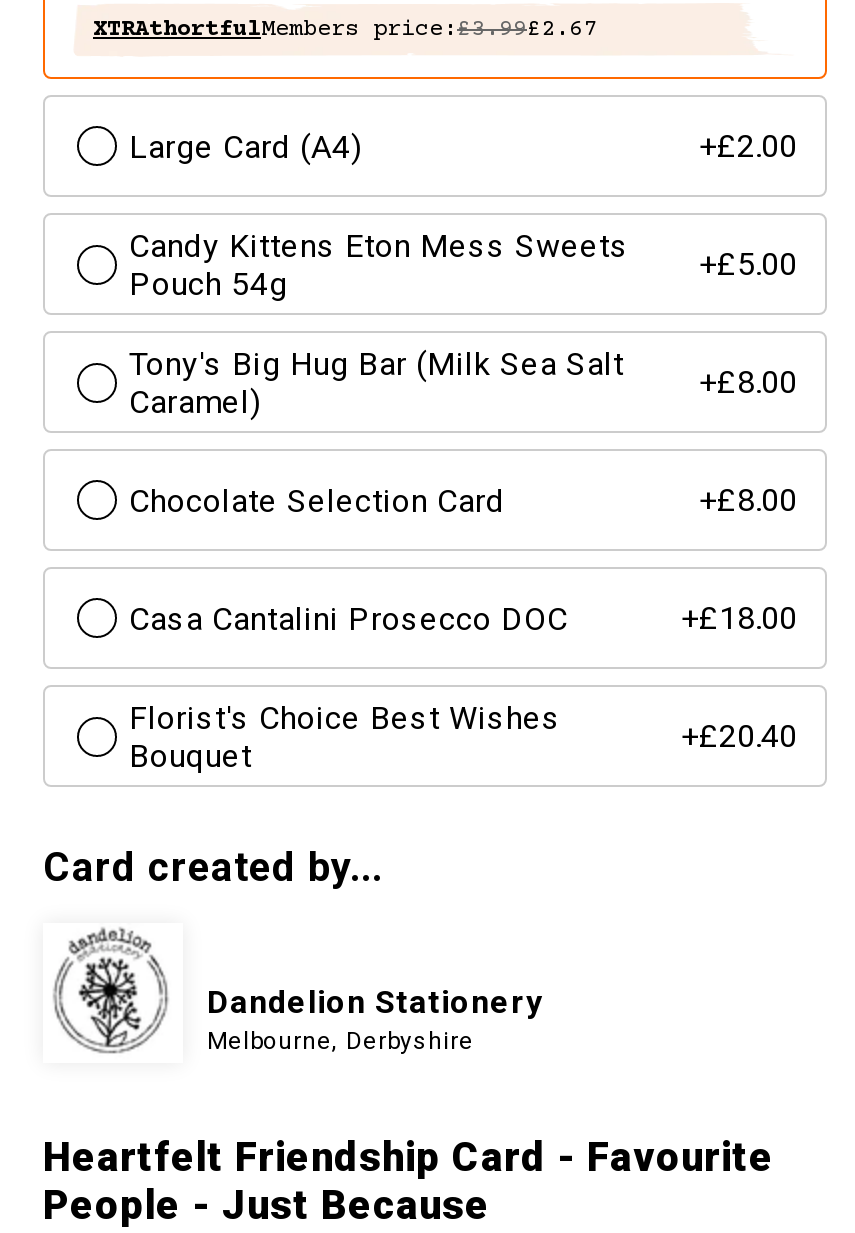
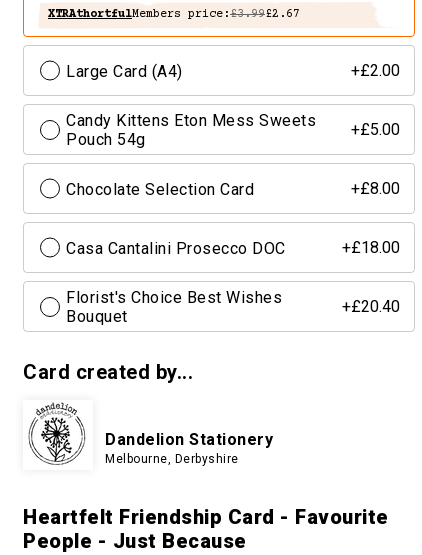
- Tony's Big Hug Bar (Milk Sea Salt
- Caramel)
- +£8.00
